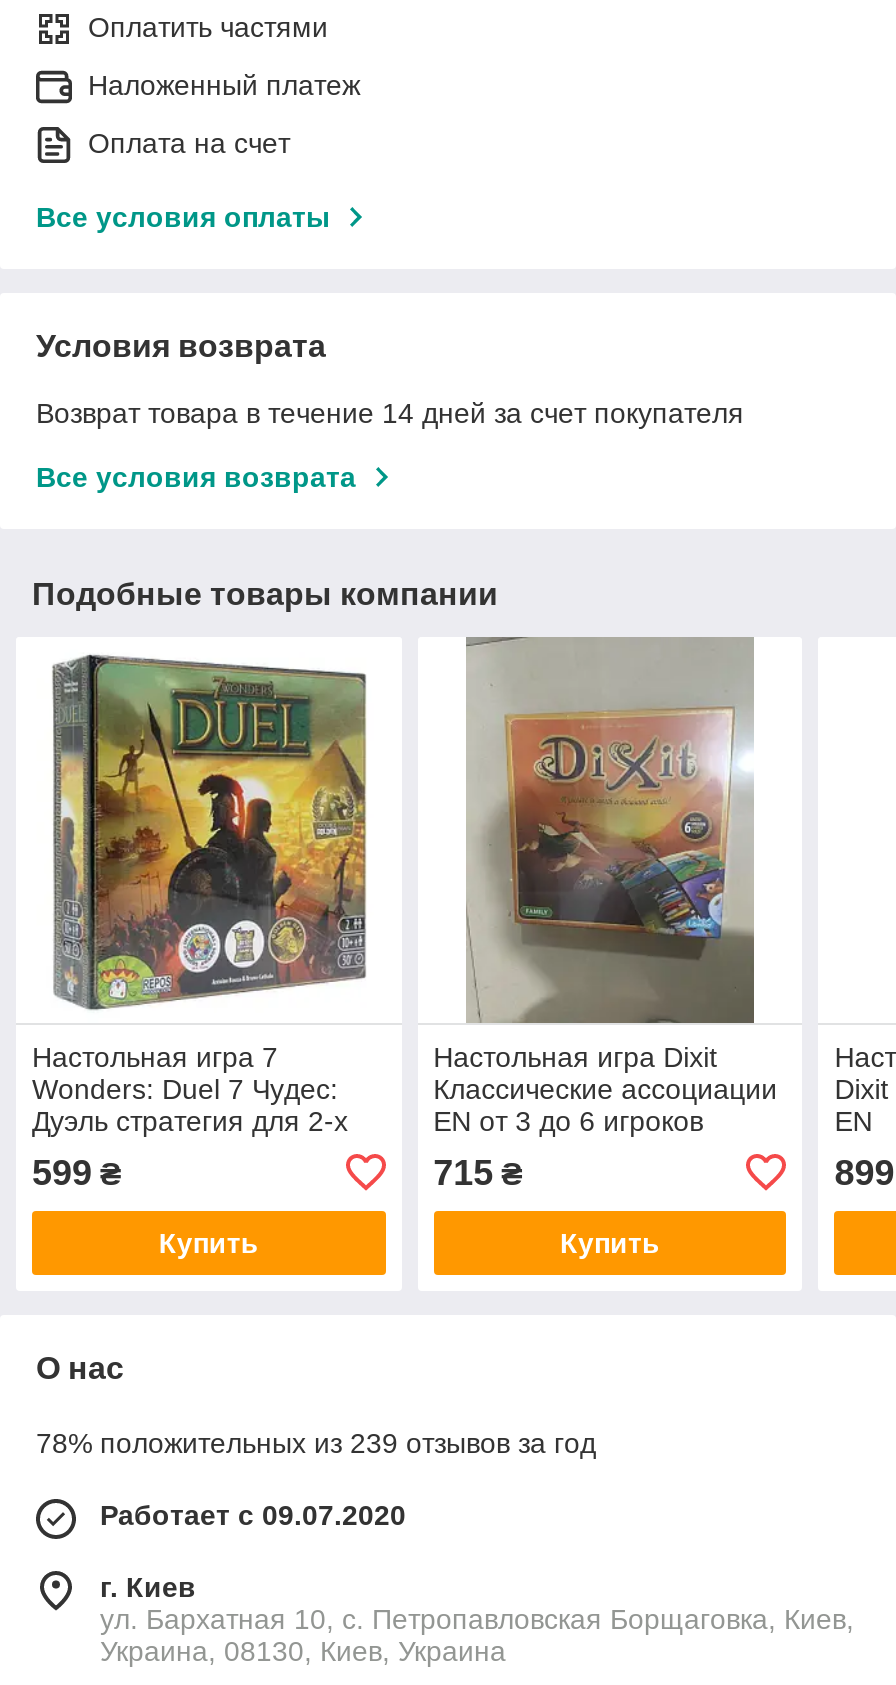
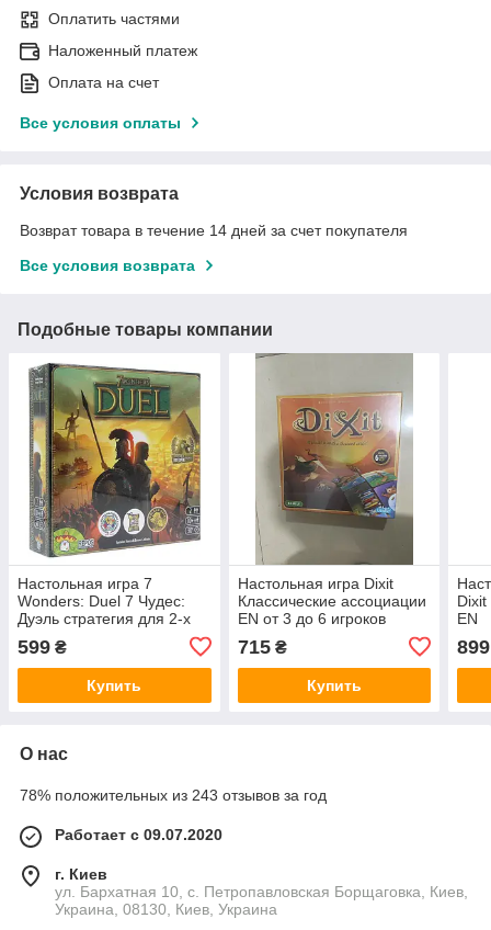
- 78% положительных из 239 отзывов за год
+ 78% положительных из 243 отзывов за год
